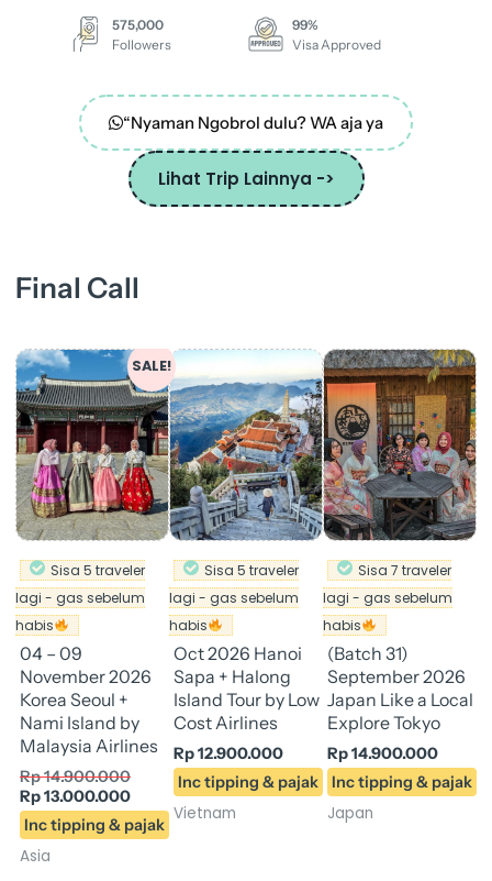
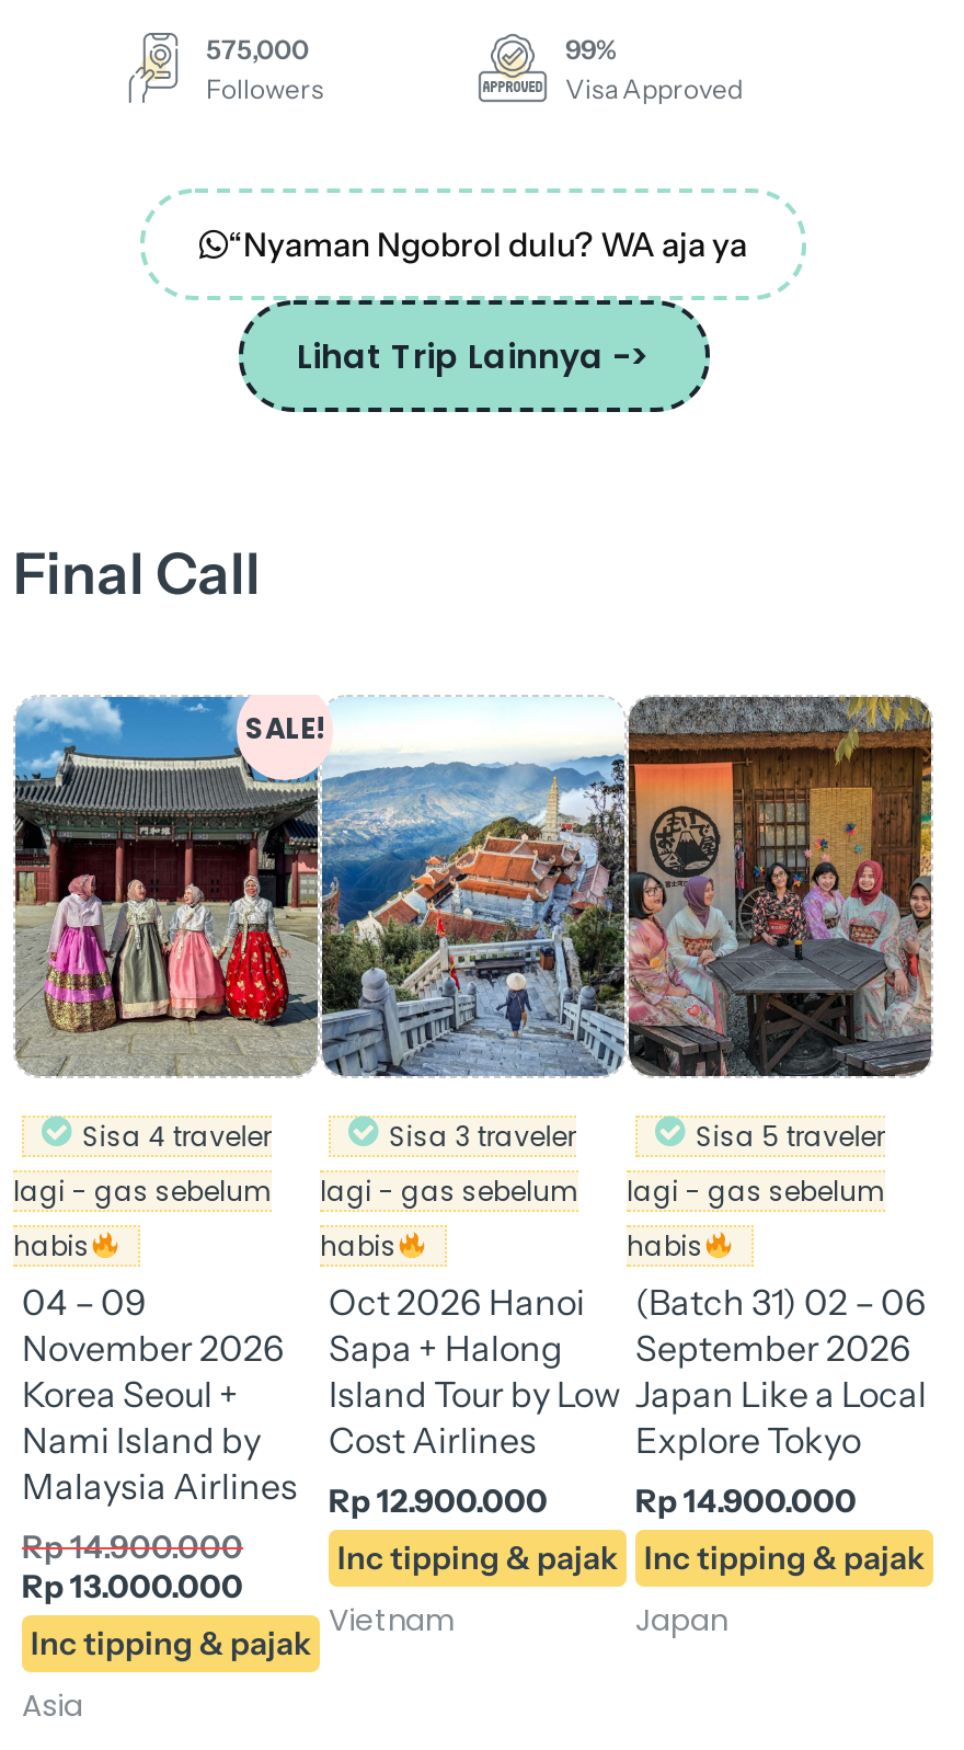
- Sisa 5 traveler
+ Sisa 4 traveler

- Sisa 5 traveler
+ Sisa 3 traveler

- Sisa 7 traveler
+ Sisa 5 traveler

- Oct 2026 Hanoi (Batch 31)
+ Oct 2026 Hanoi (Batch 31) 02 – 06
